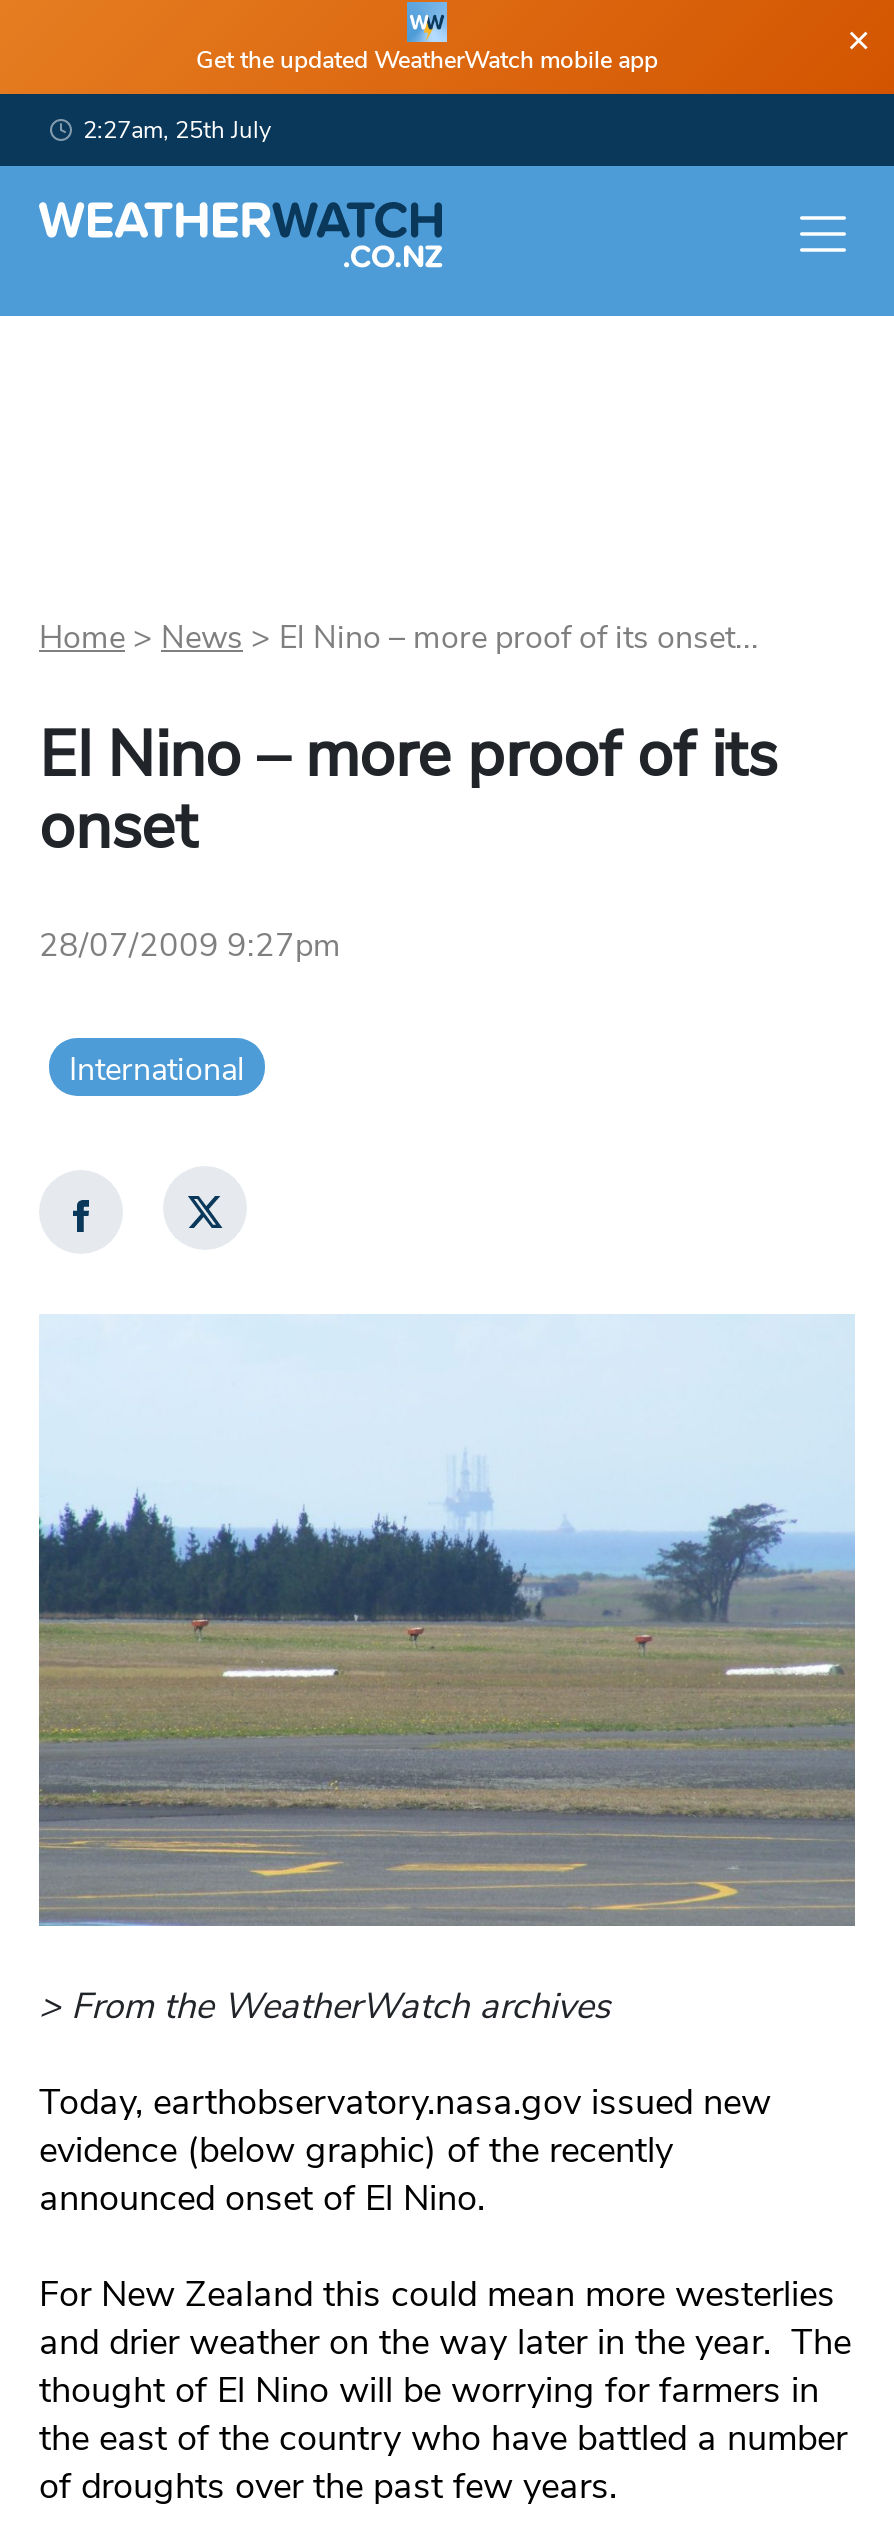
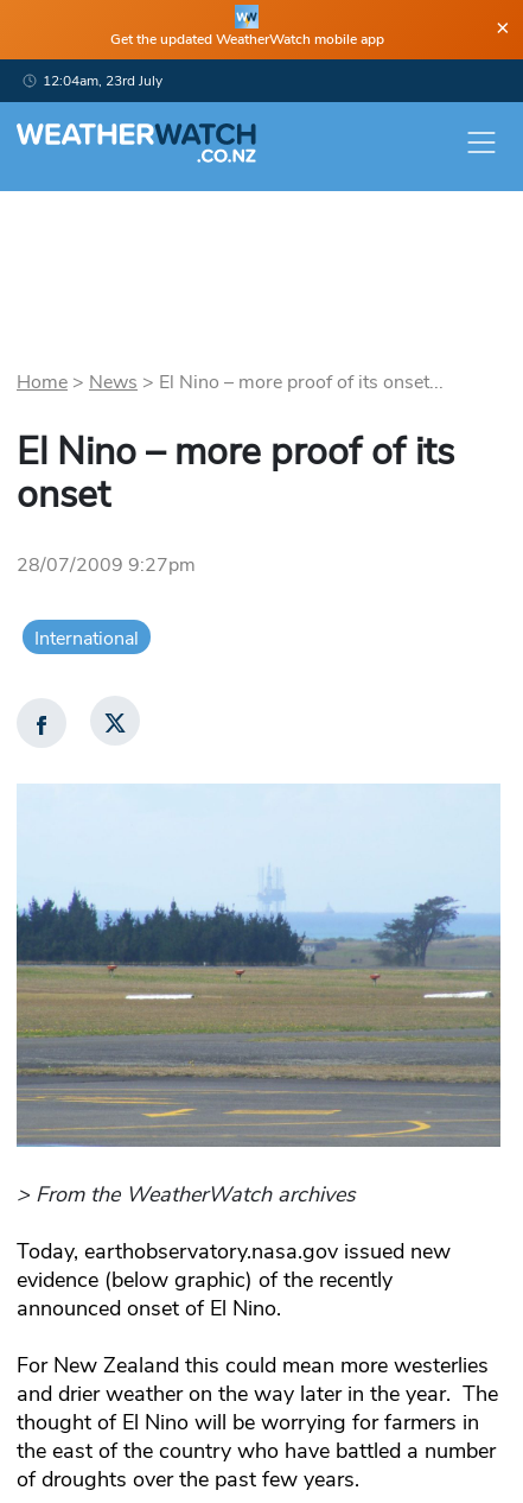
- 2:27am, 25th July
+ 12:04am, 23rd July
